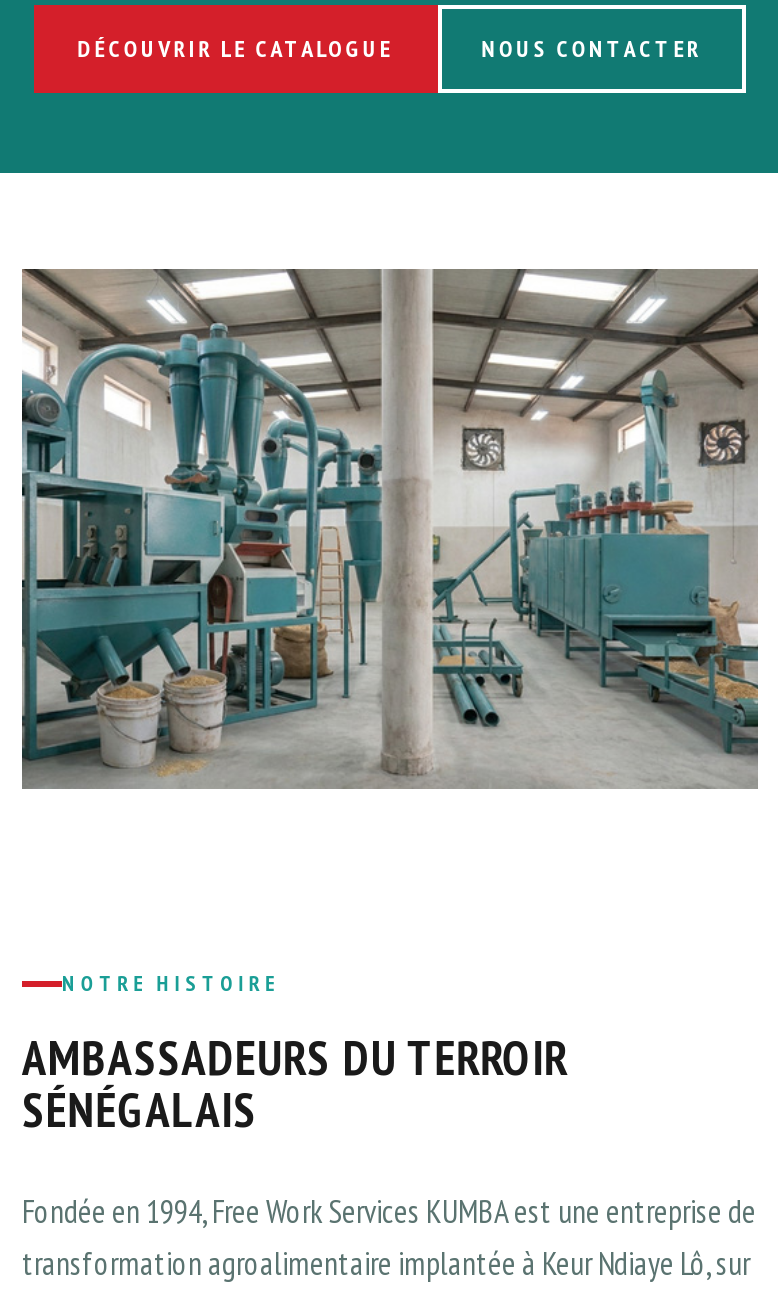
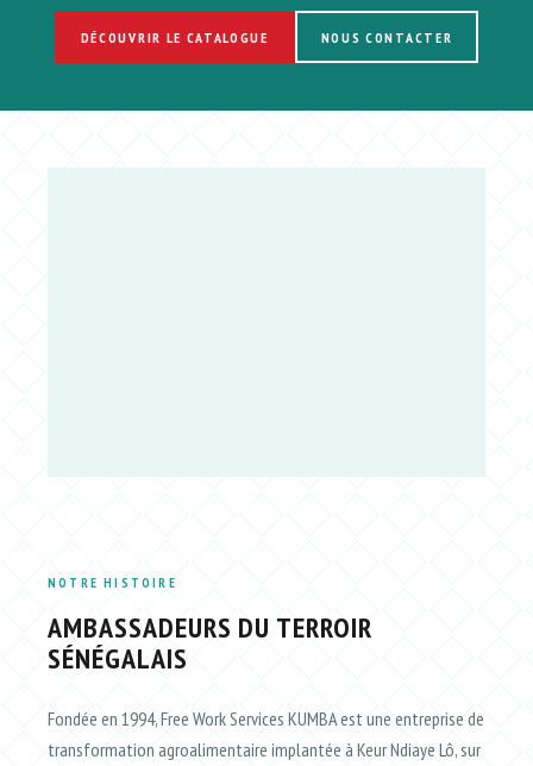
- [image]
